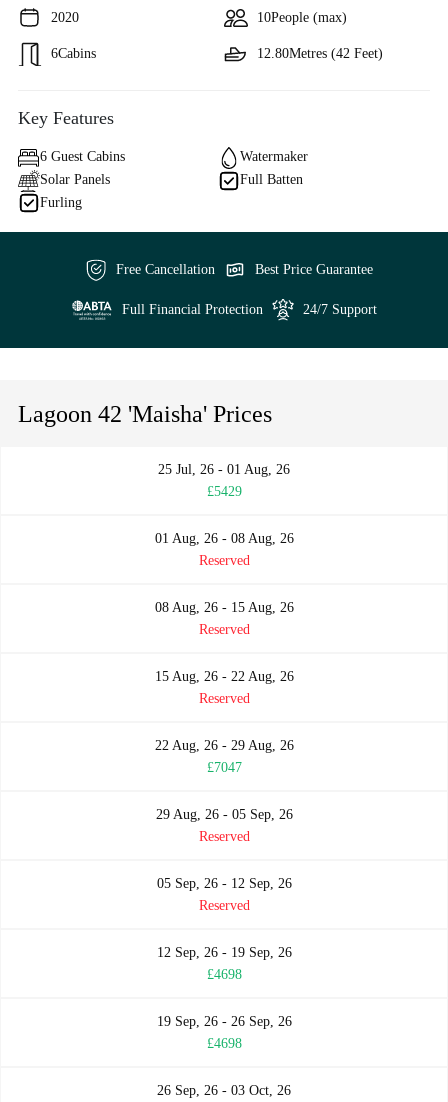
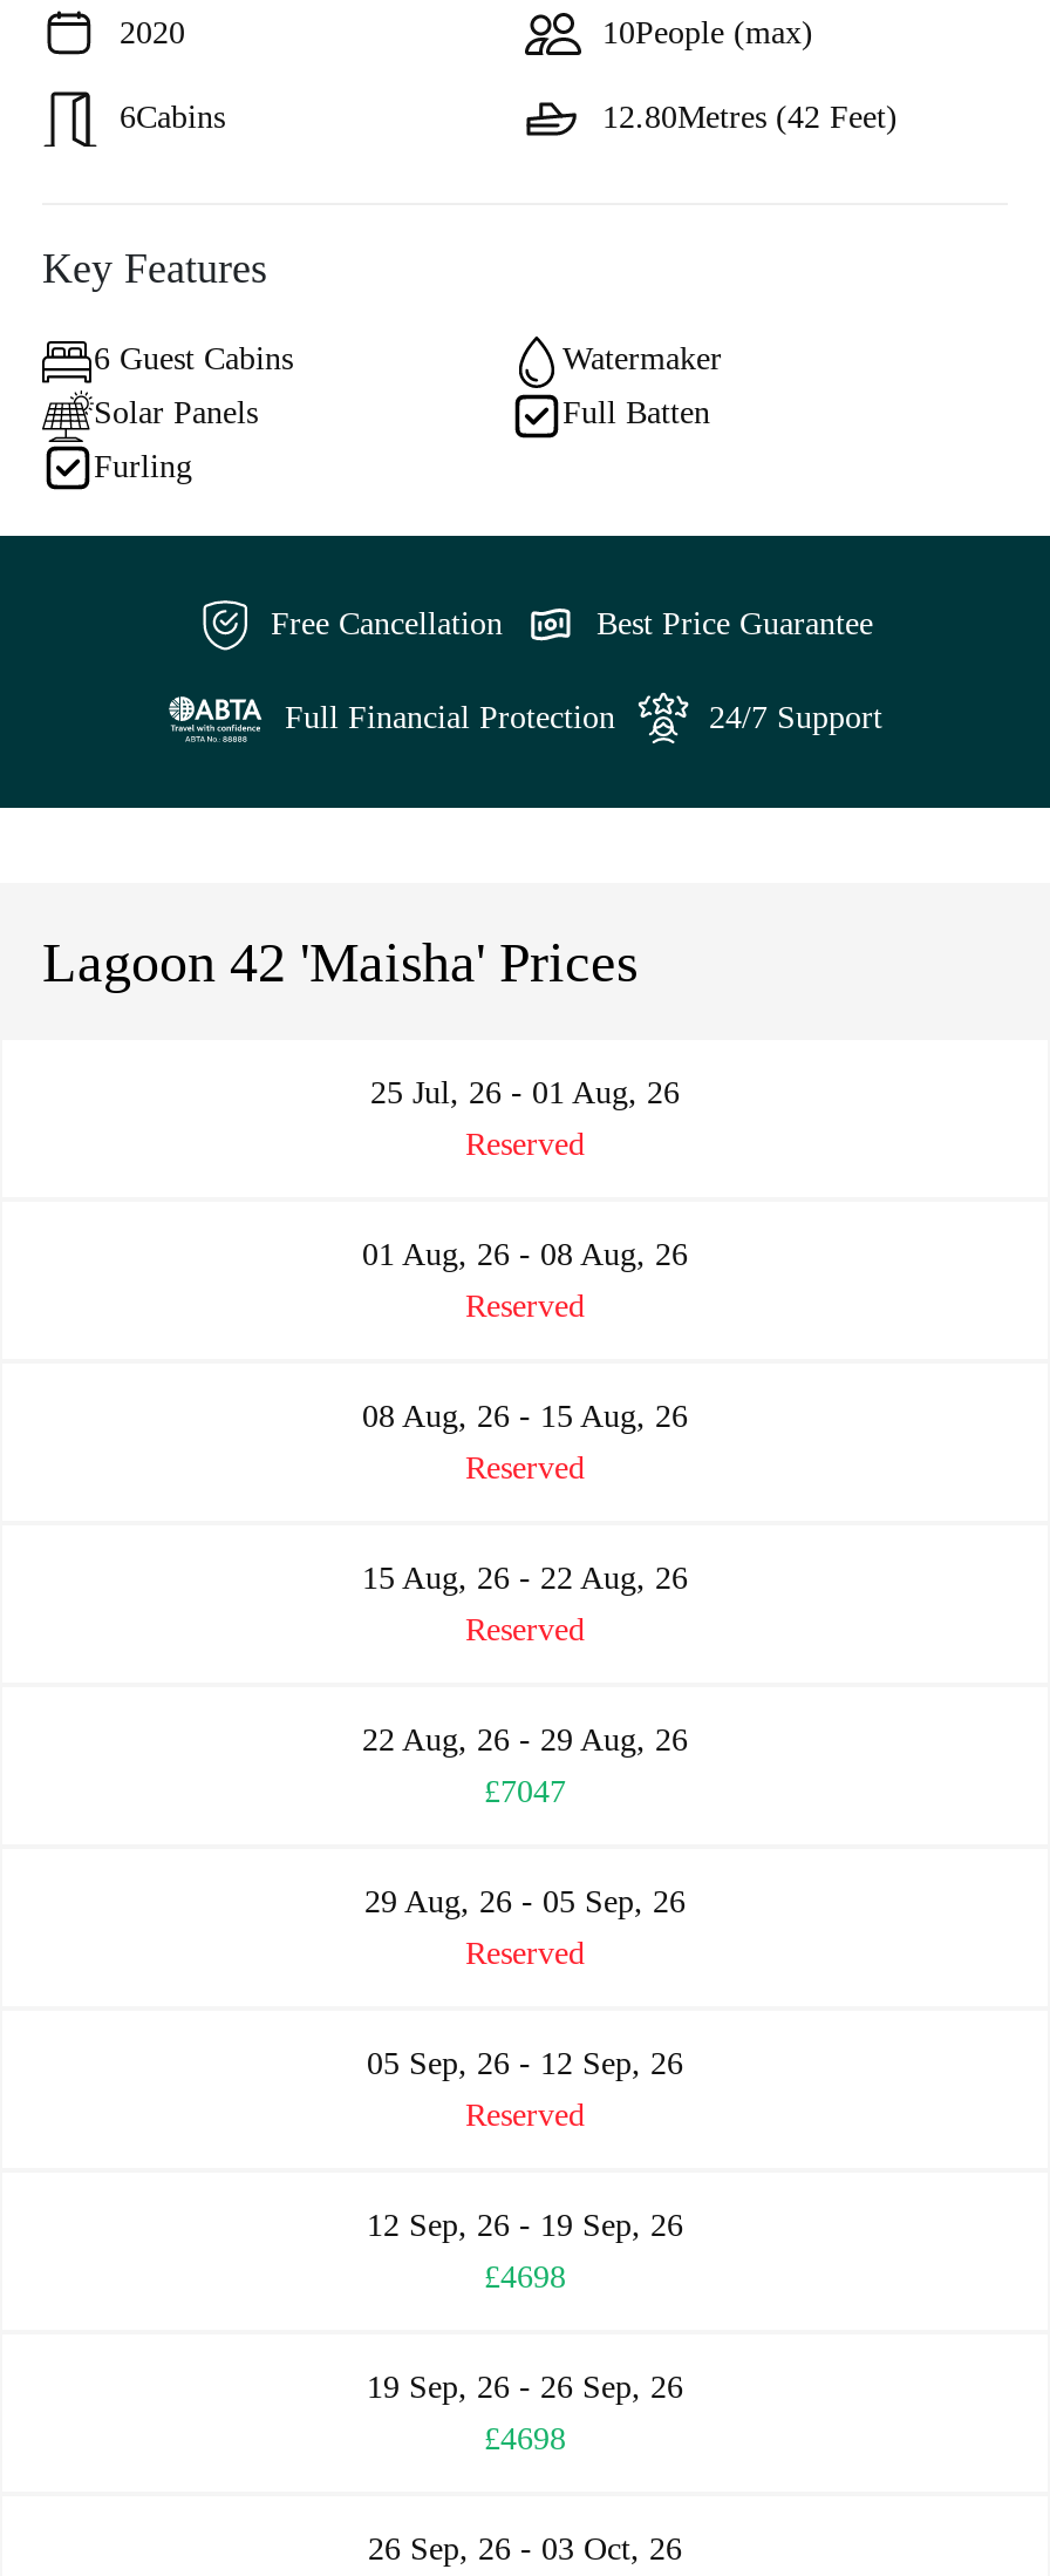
- £5429
+ Reserved
